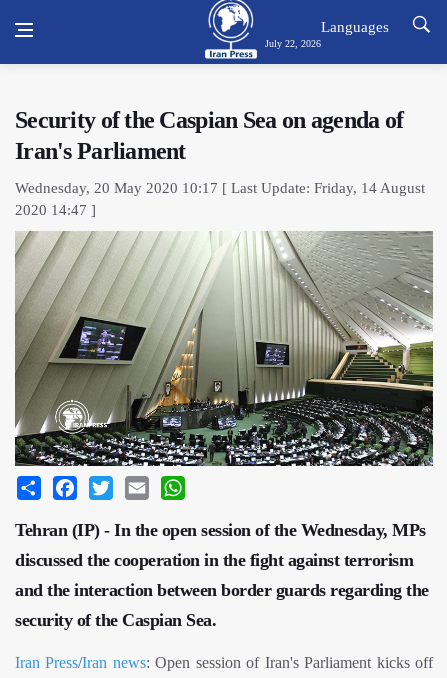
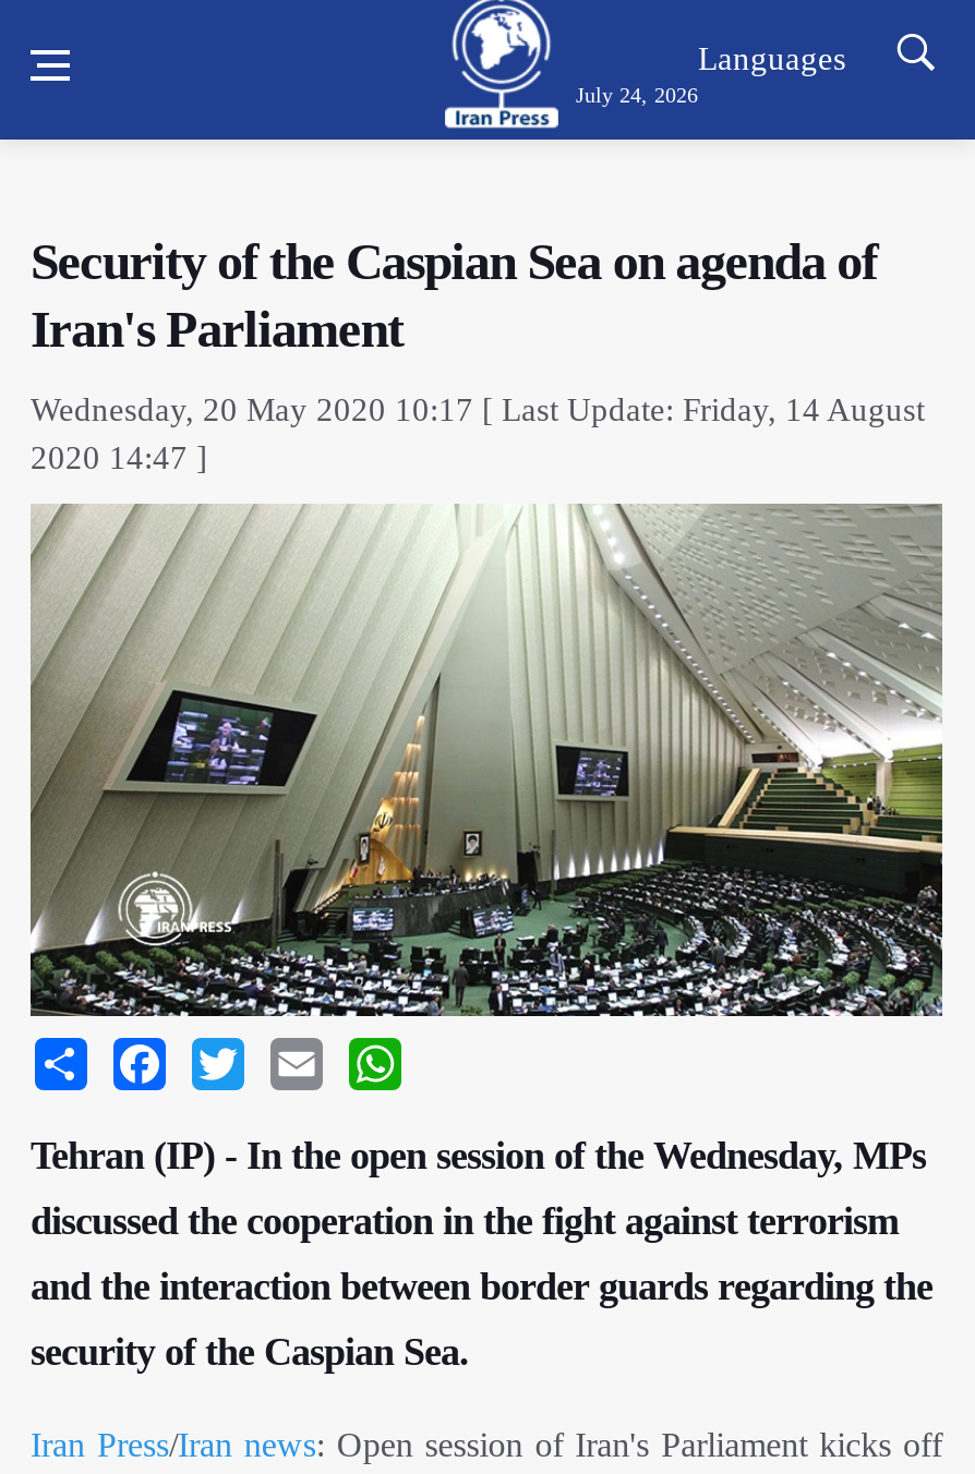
- July 22, 2026
+ July 24, 2026
